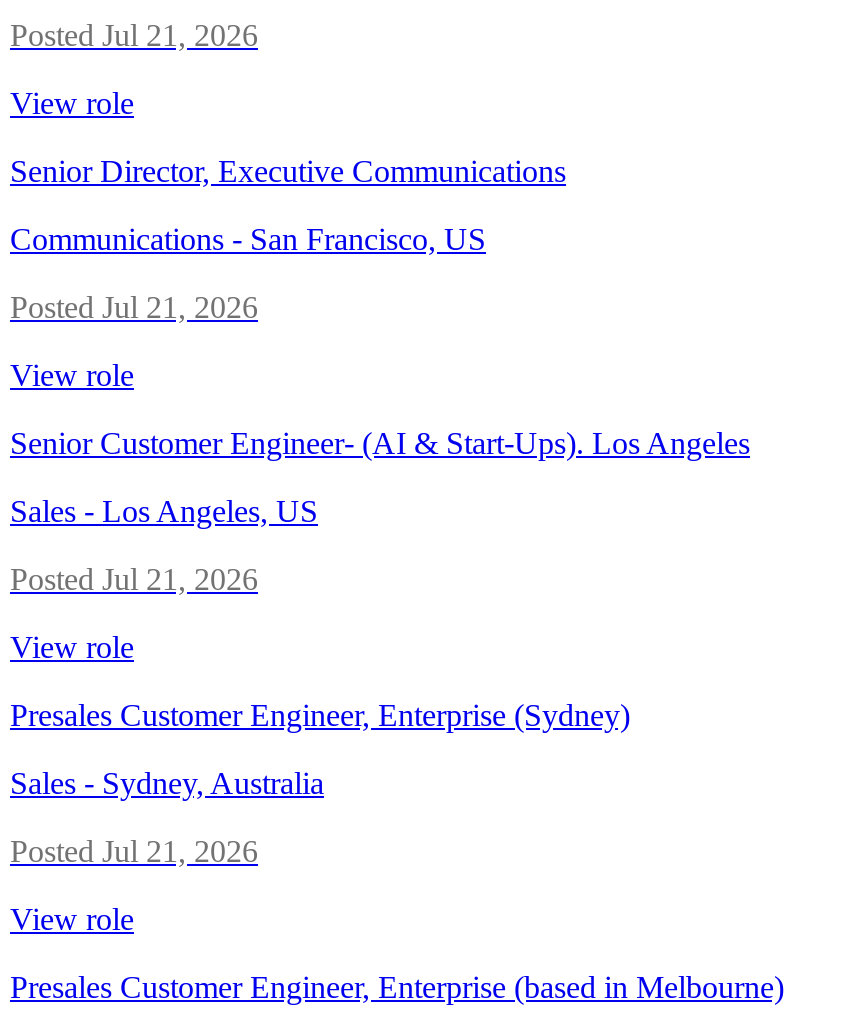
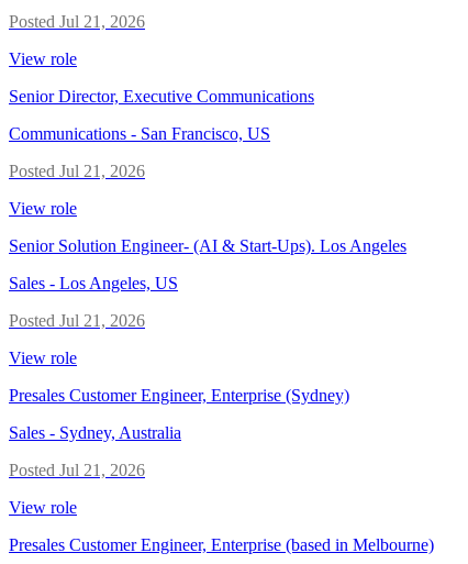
- Senior Customer Engineer- (AI & Start-Ups). Los Angeles
+ Senior Solution Engineer- (AI & Start-Ups). Los Angeles
